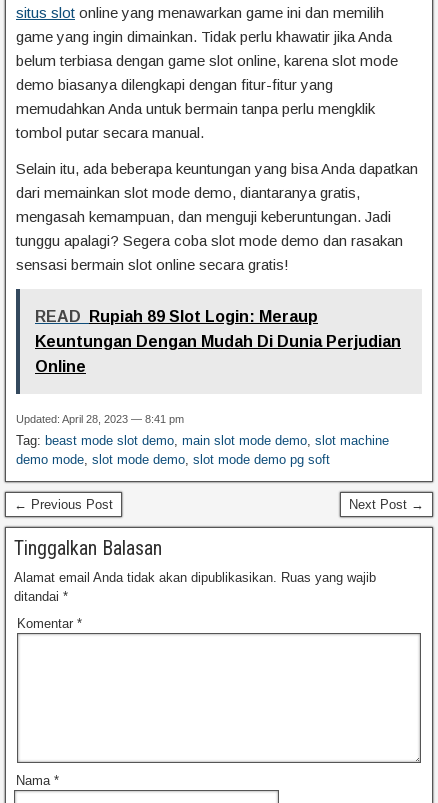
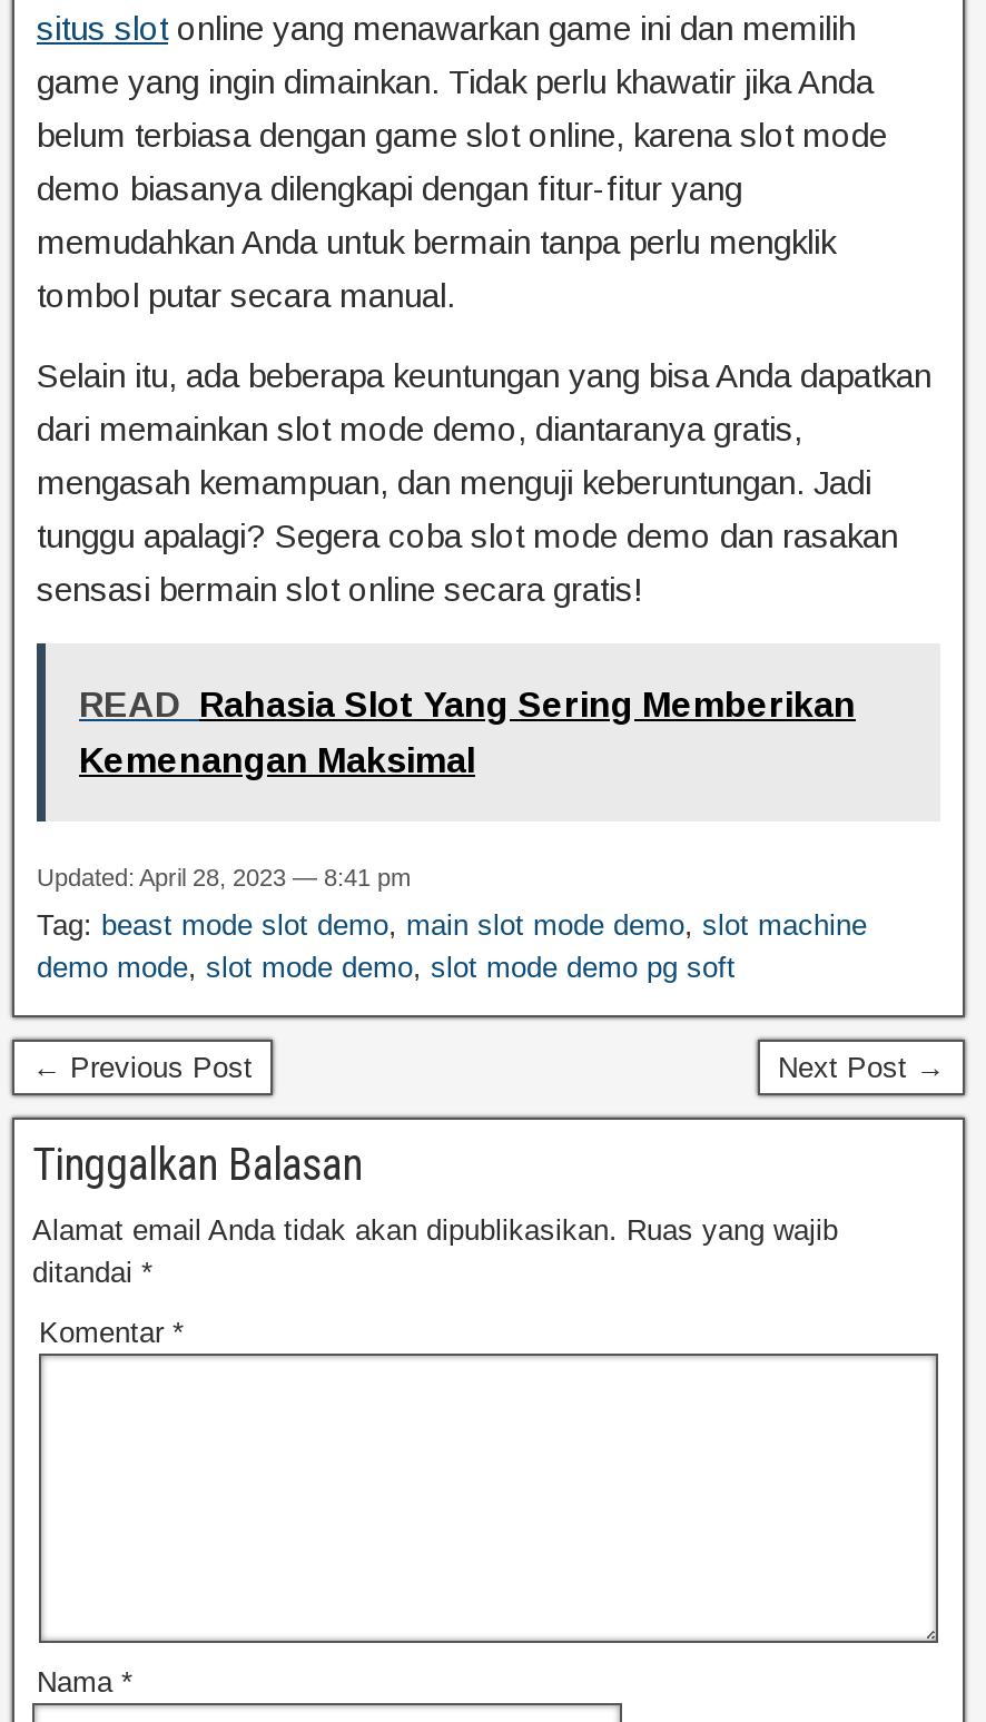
- READ Rupiah 89 Slot Login: Meraup
- Keuntungan Dengan Mudah Di Dunia Perjudian
- Online
+ READ Rahasia Slot Yang Sering Memberikan
+ Kemenangan Maksimal
